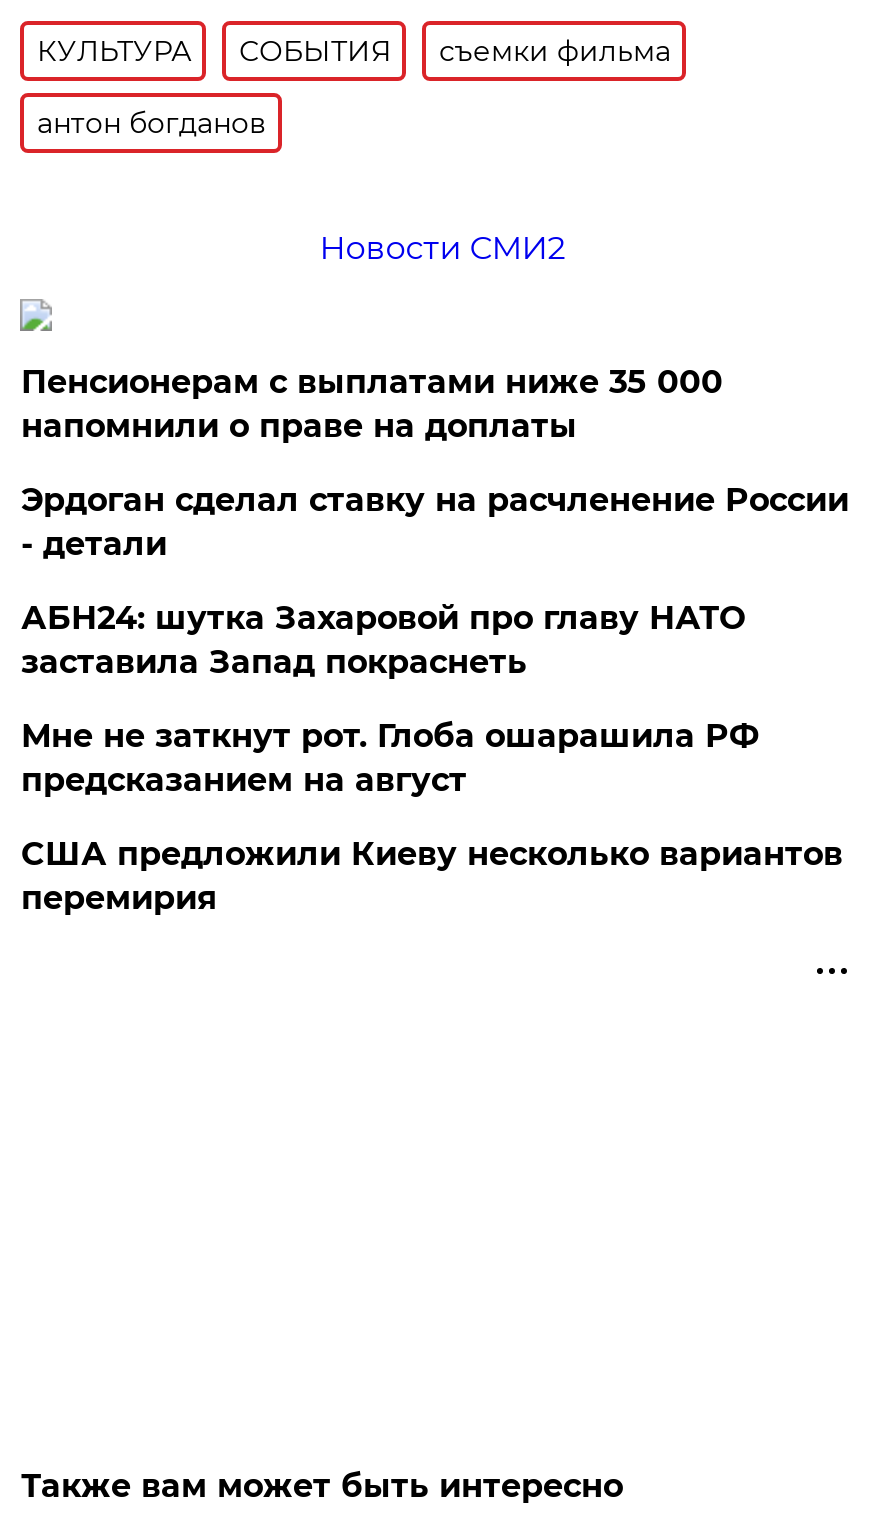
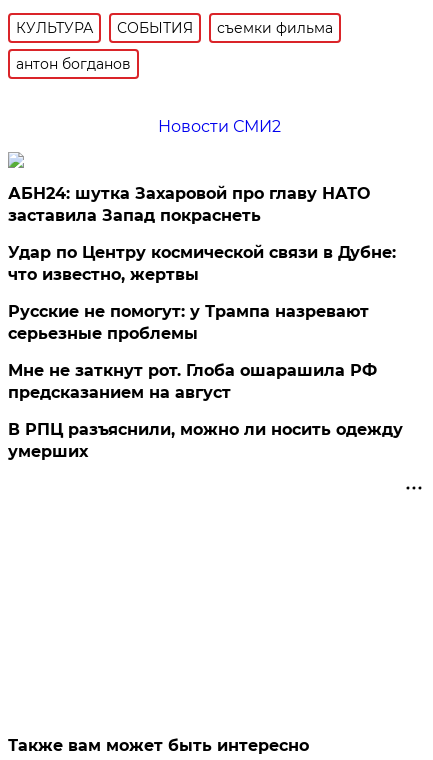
- Пенсионерам с выплатами ниже 35 000
- напомнили о праве на доплаты
- Эрдоган сделал ставку на расчленение России
- - детали

moved up: АБН24: шутка Захаровой про главу НАТО | заставила Запад покраснеть

+ Удар по Центру космической связи в Дубне:
+ что известно, жертвы
+ Русские не помогут: у Трампа назревают
+ серьезные проблемы

- США предложили Киеву несколько вариантов
- перемирия
+ В РПЦ разъяснили, можно ли носить одежду
+ умерших
